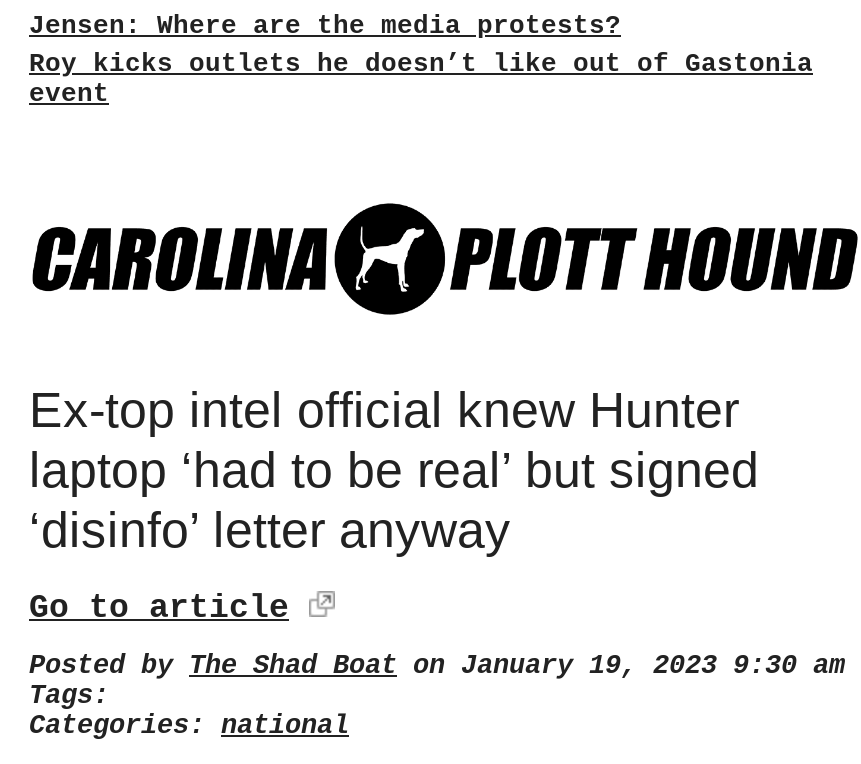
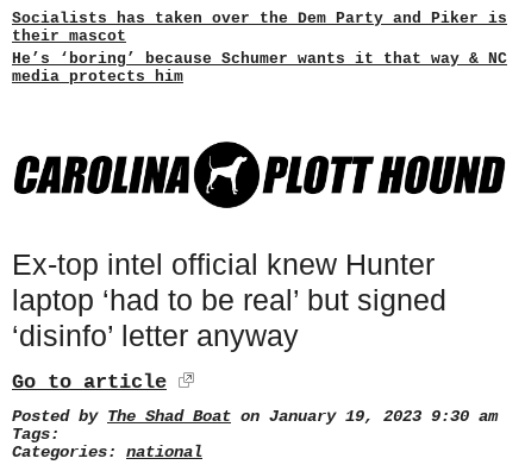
- Jensen: Where are the media protests?
- Roy kicks outlets he doesn’t like out of Gastonia
- event
+ Socialists has taken over the Dem Party and Piker is
+ their mascot
+ He’s ‘boring’ because Schumer wants it that way & NC
+ media protects him
